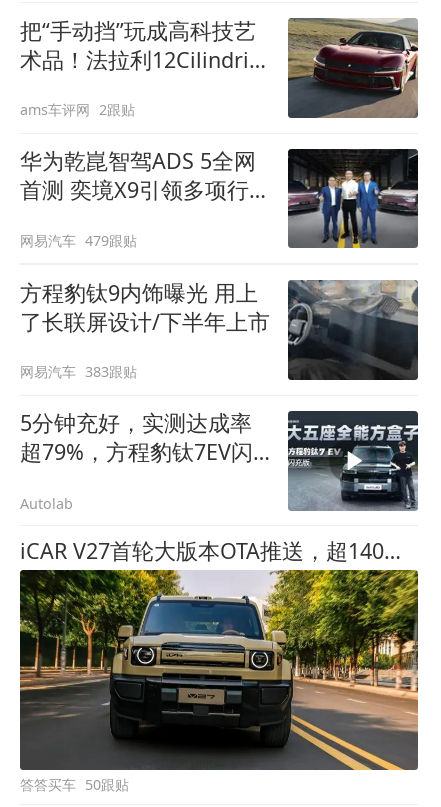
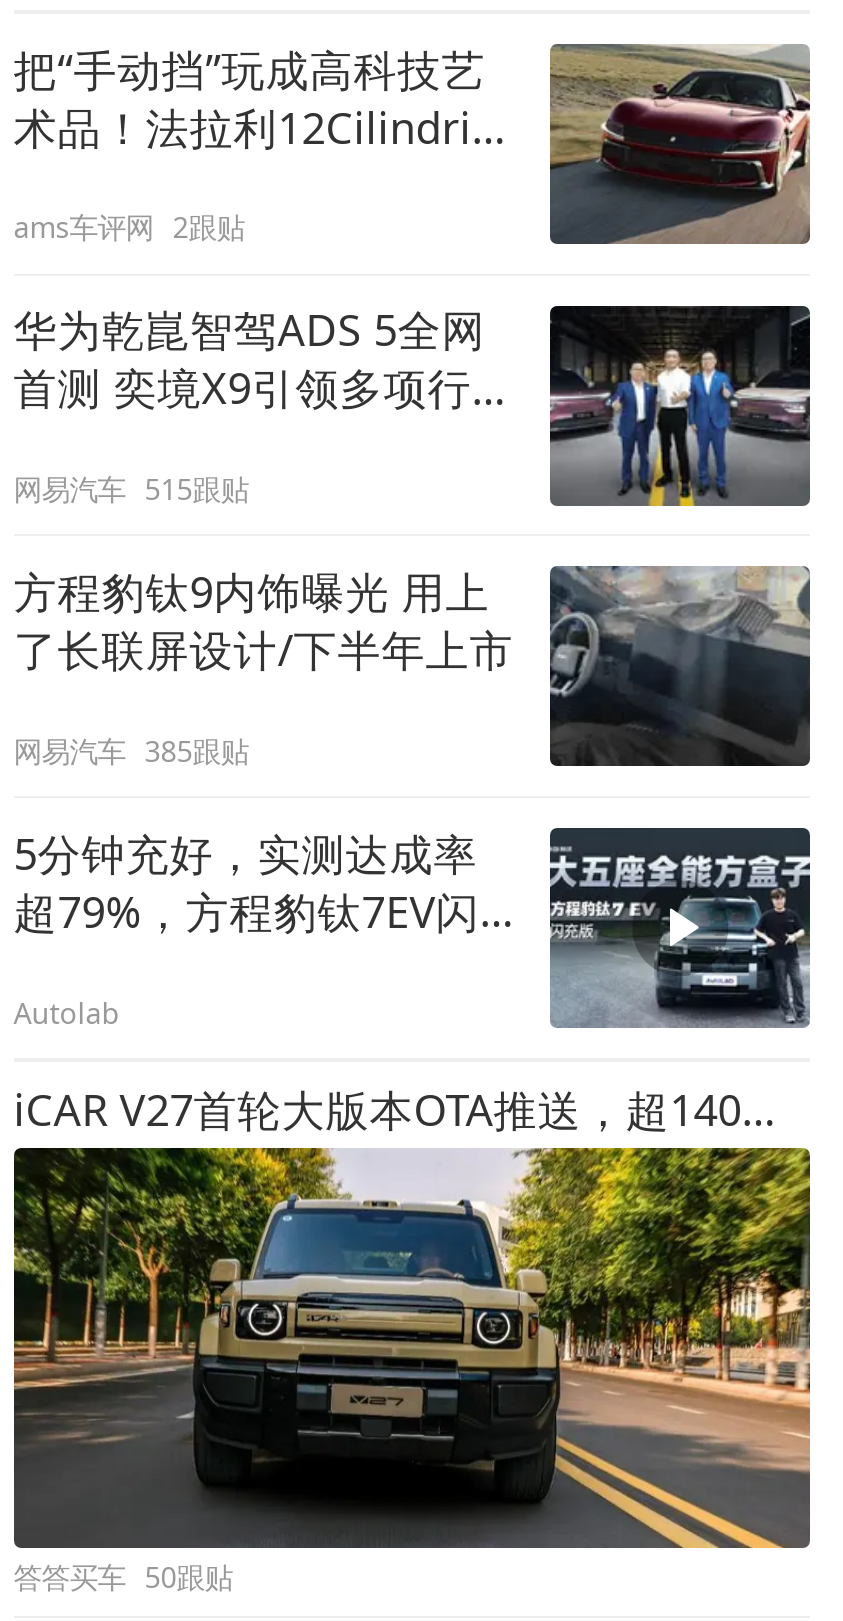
- 网易汽车 479跟贴
+ 网易汽车 515跟贴

- 网易汽车 383跟贴
+ 网易汽车 385跟贴
